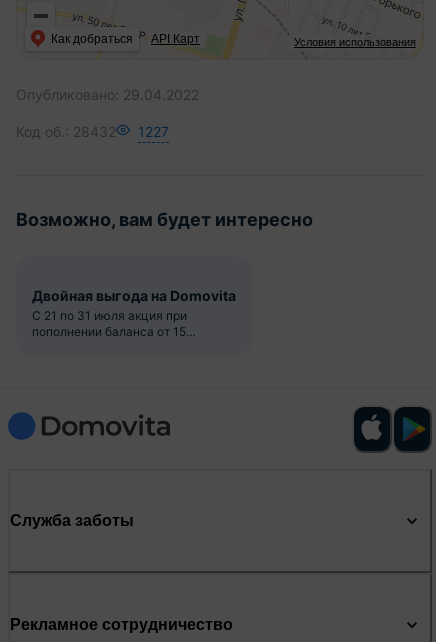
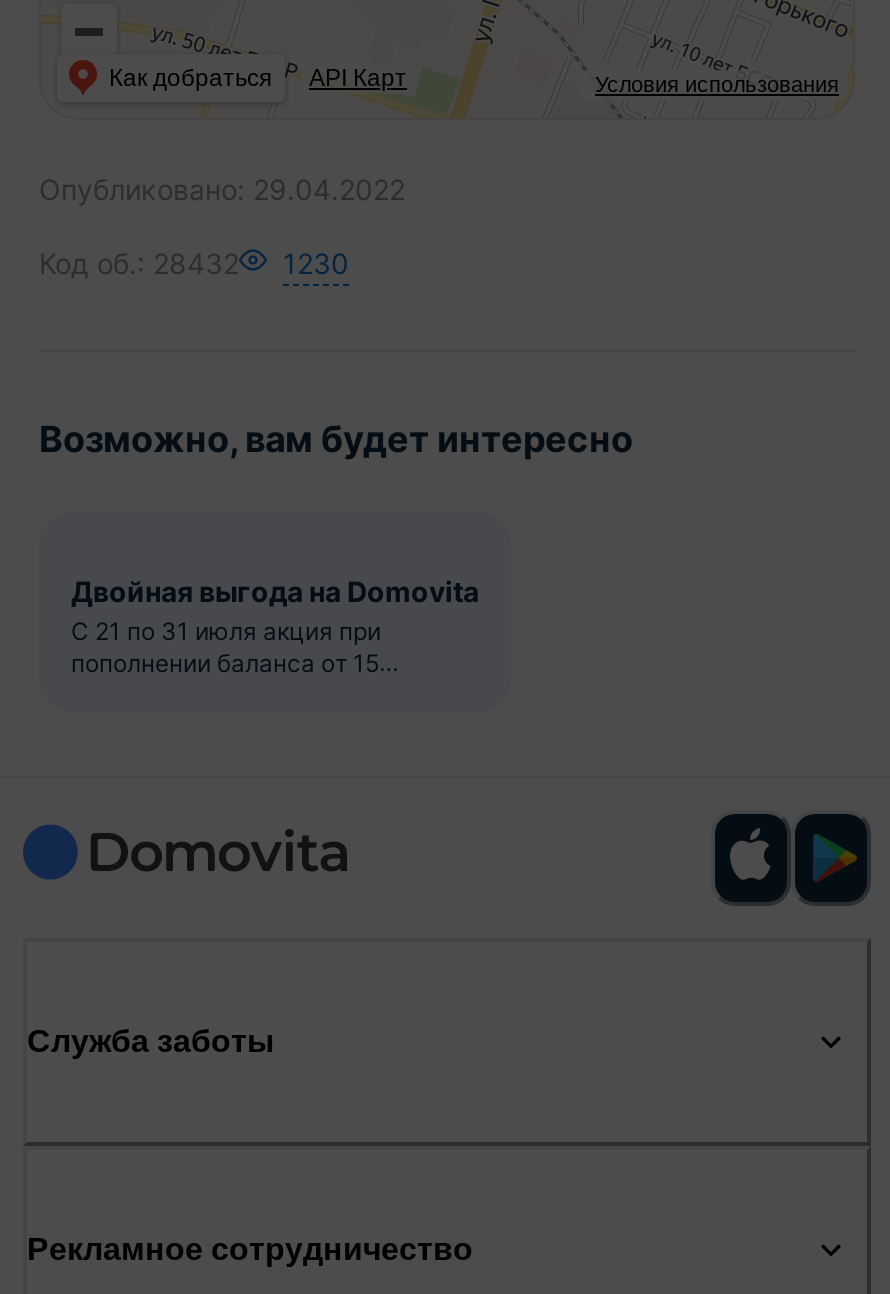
- Код об.: 28432 1227
+ Код об.: 28432 1230
